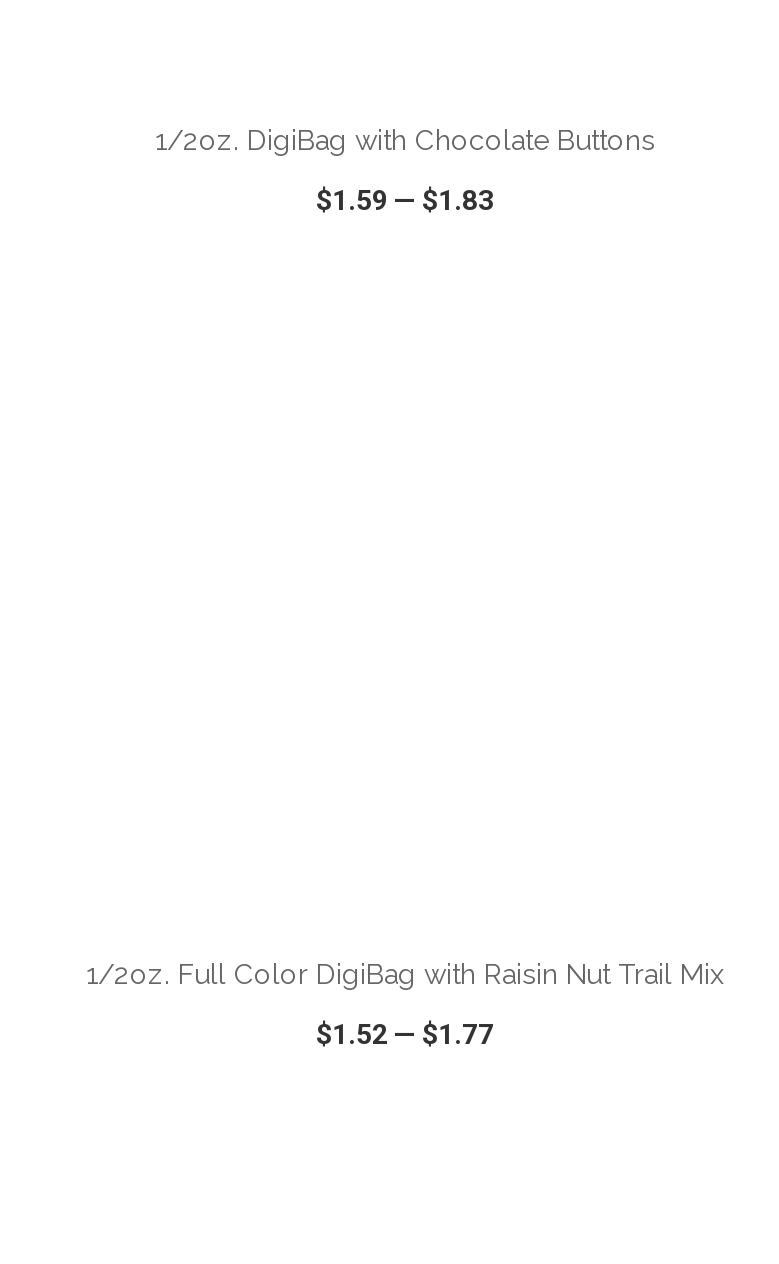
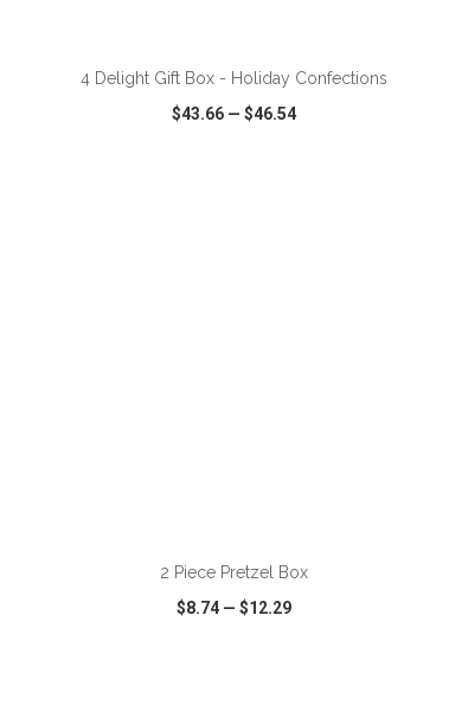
- 1/2oz. DigiBag with Chocolate Buttons
+ 4 Delight Gift Box - Holiday Confections

- $1.59 — $1.83
+ $43.66 — $46.54

- 1/2oz. Full Color DigiBag with Raisin Nut Trail Mix
+ 2 Piece Pretzel Box

- $1.52 — $1.77
+ $8.74 — $12.29
